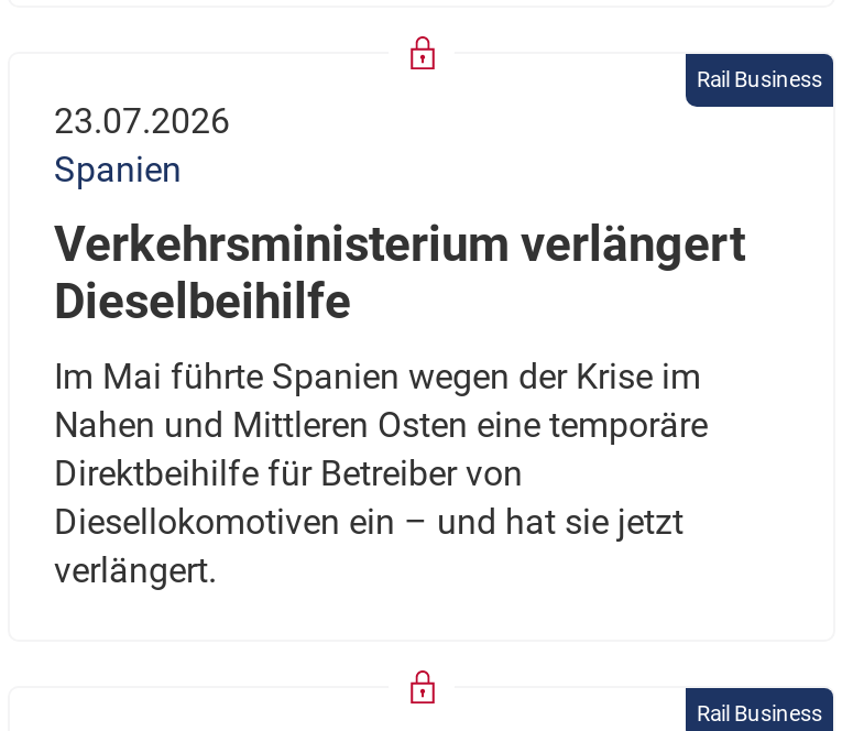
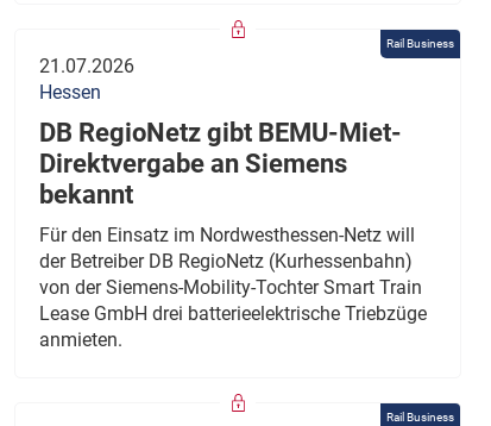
- 23.07.2026
- Spanien
+ 21.07.2026
+ Hessen

- Verkehrsministerium verlängert
- Dieselbeihilfe
+ DB RegioNetz gibt BEMU-Miet-
+ Direktvergabe an Siemens
+ bekannt

- Im Mai führte Spanien wegen der Krise im
- Nahen und Mittleren Osten eine temporäre
- Direktbeihilfe für Betreiber von
- Diesellokomotiven ein – und hat sie jetzt
- verlängert.
+ Für den Einsatz im Nordwesthessen-Netz will
+ der Betreiber DB RegioNetz (Kurhessenbahn)
+ von der Siemens-Mobility-Tochter Smart Train
+ Lease GmbH drei batterieelektrische Triebzüge
+ anmieten.
